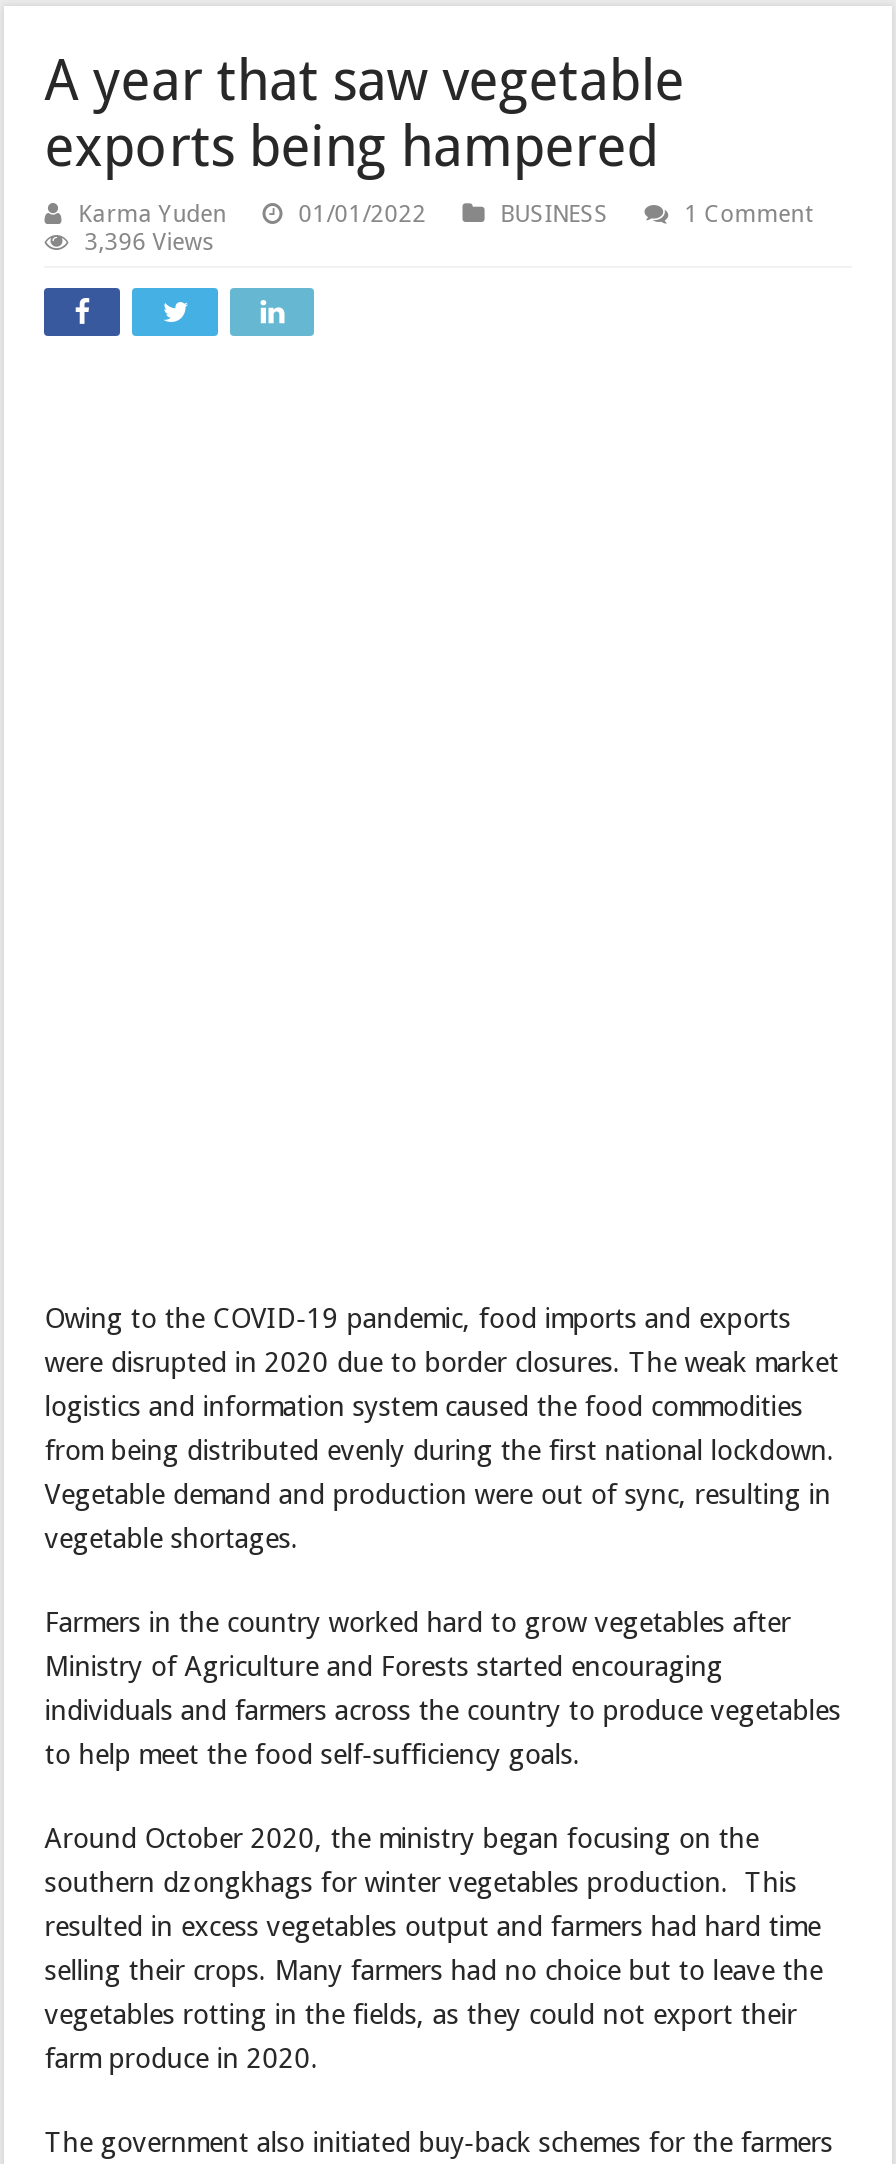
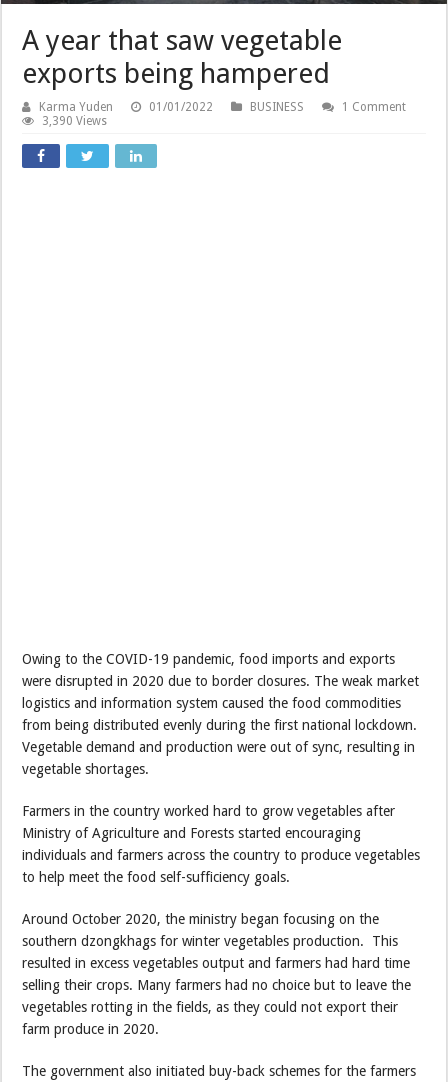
- 3,396 Views
+ 3,390 Views
